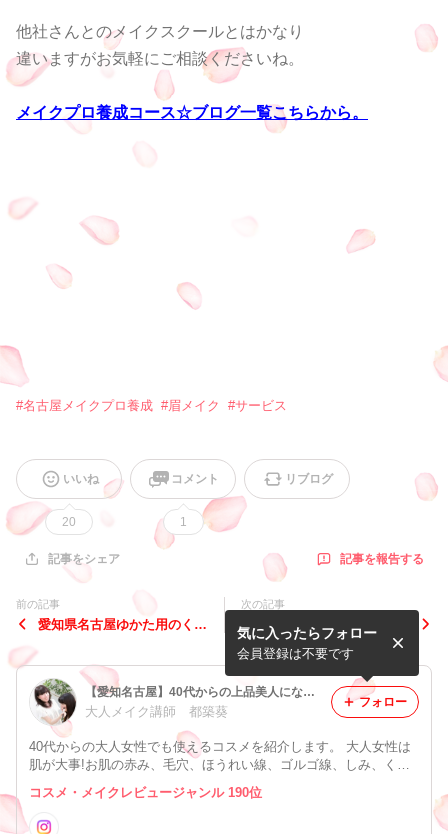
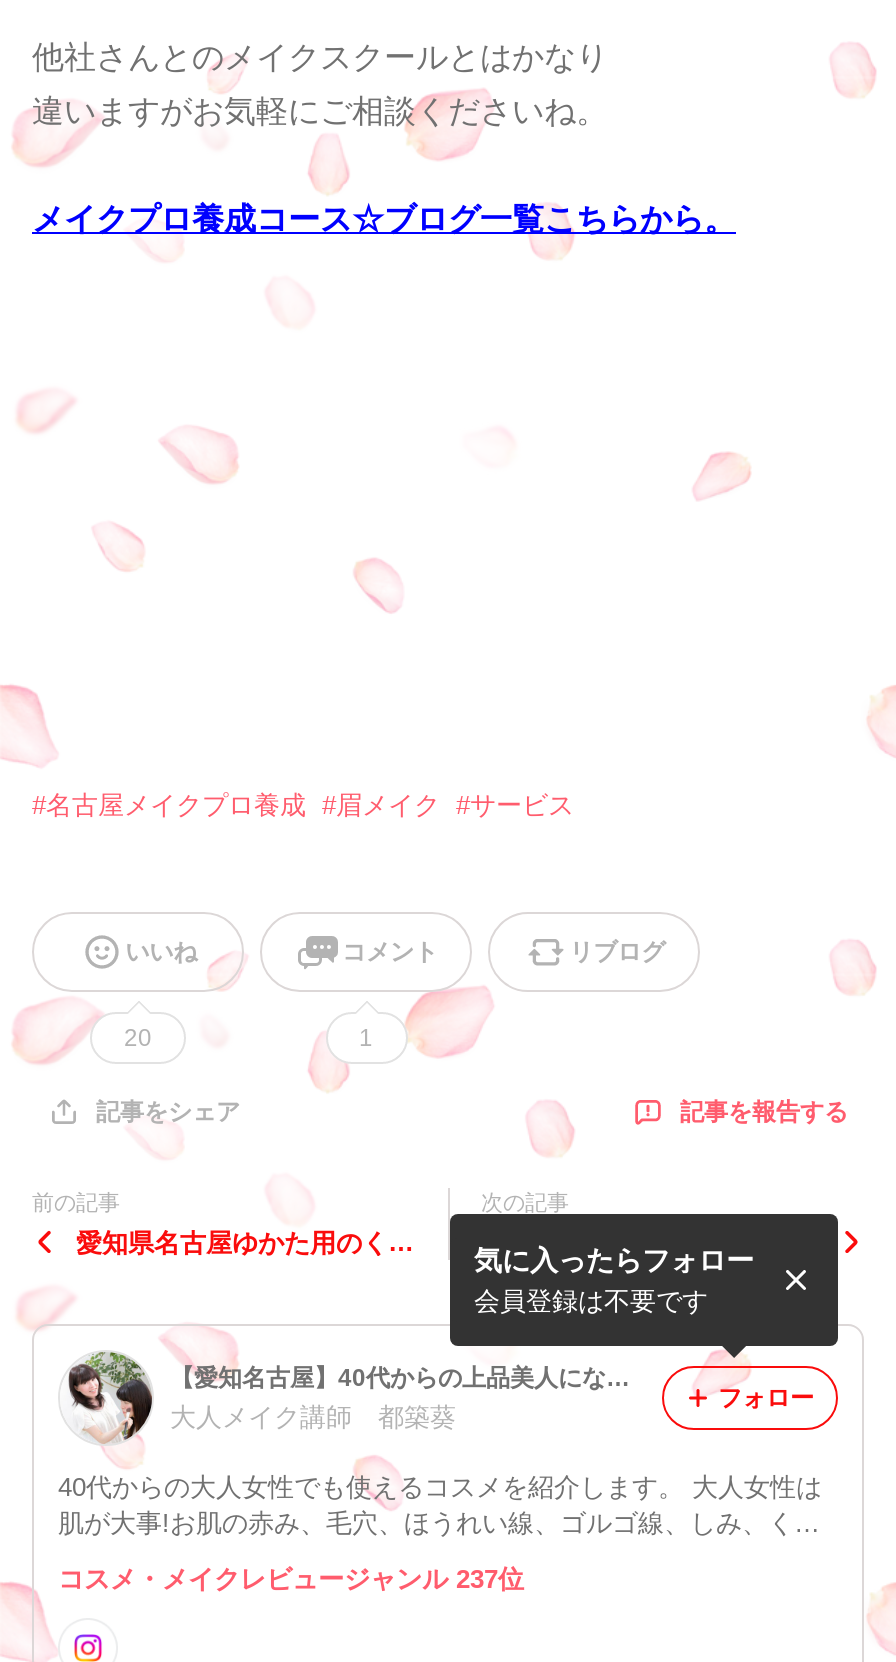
- コスメ・メイクレビュージャンル 190位
+ コスメ・メイクレビュージャンル 237位
